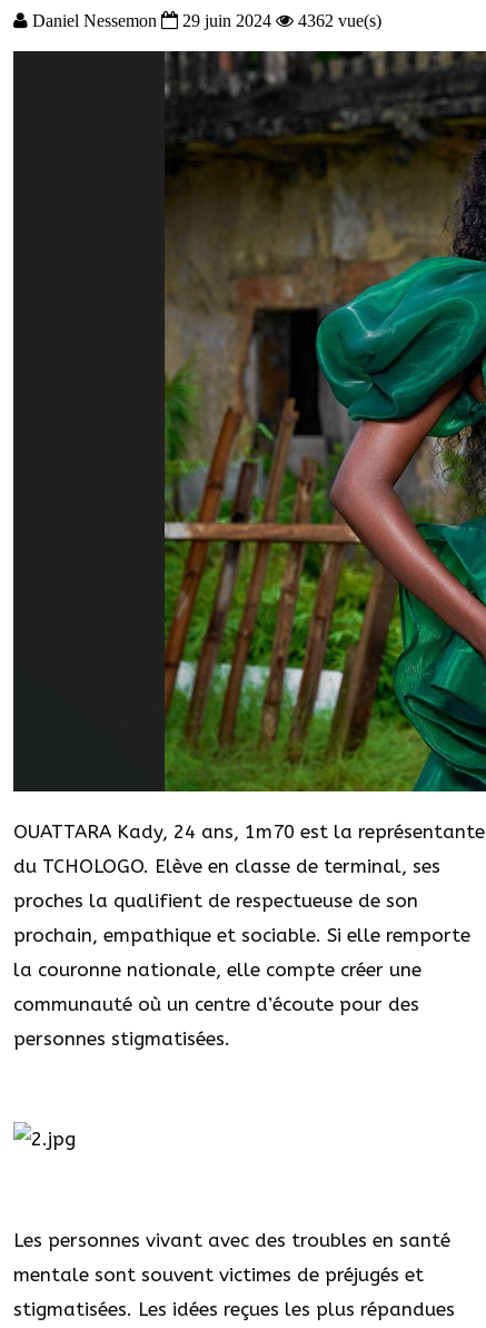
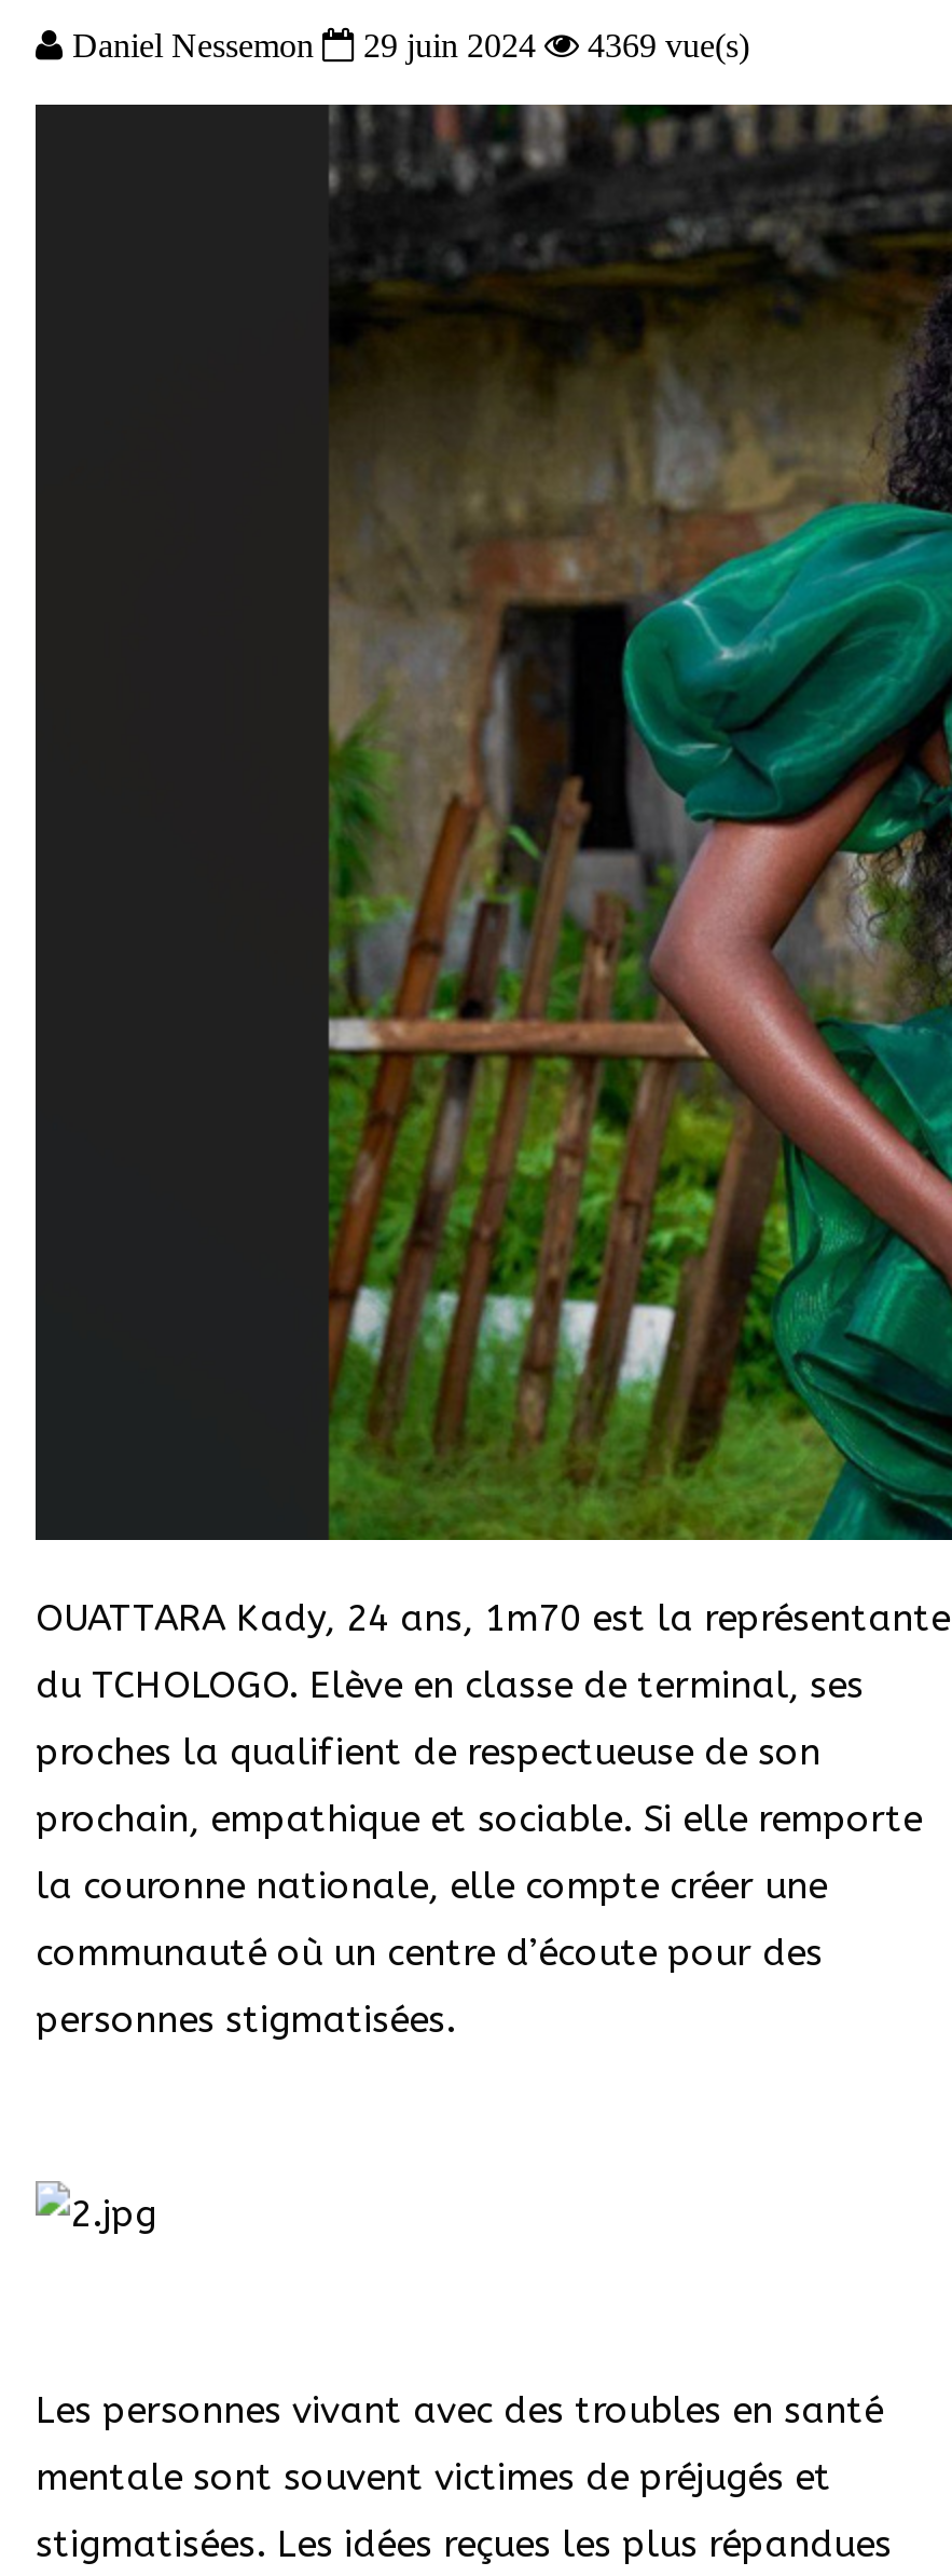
- Daniel Nessemon 29 juin 2024 4362 vue(s)
+ Daniel Nessemon 29 juin 2024 4369 vue(s)
